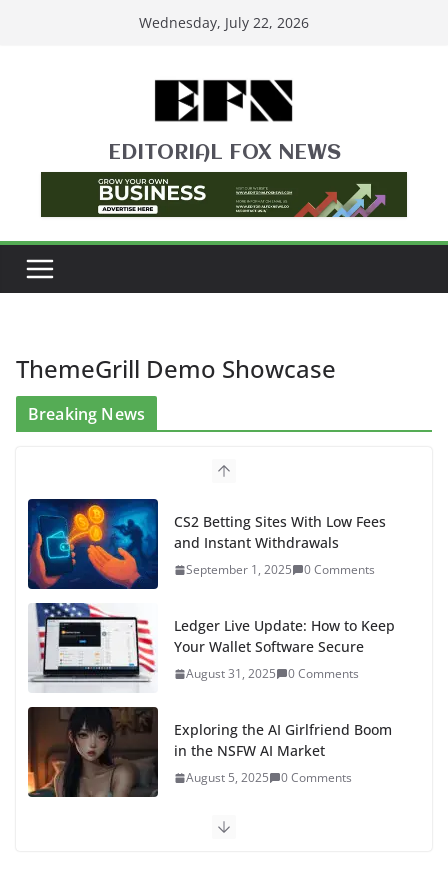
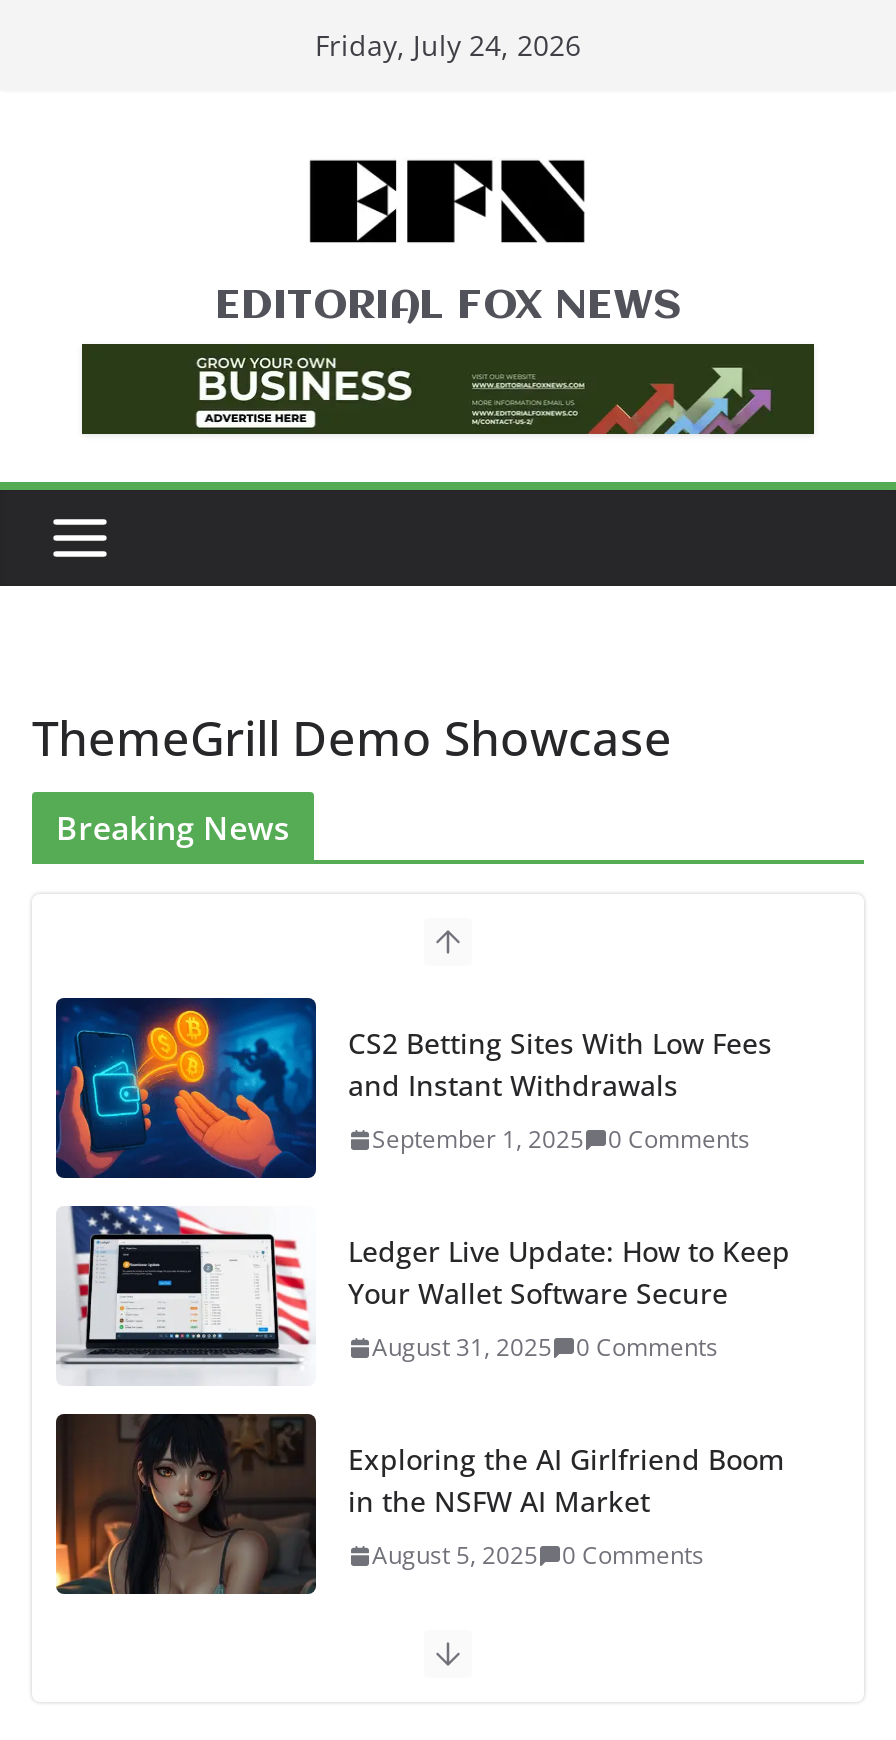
- Wednesday, July 22, 2026
+ Friday, July 24, 2026
